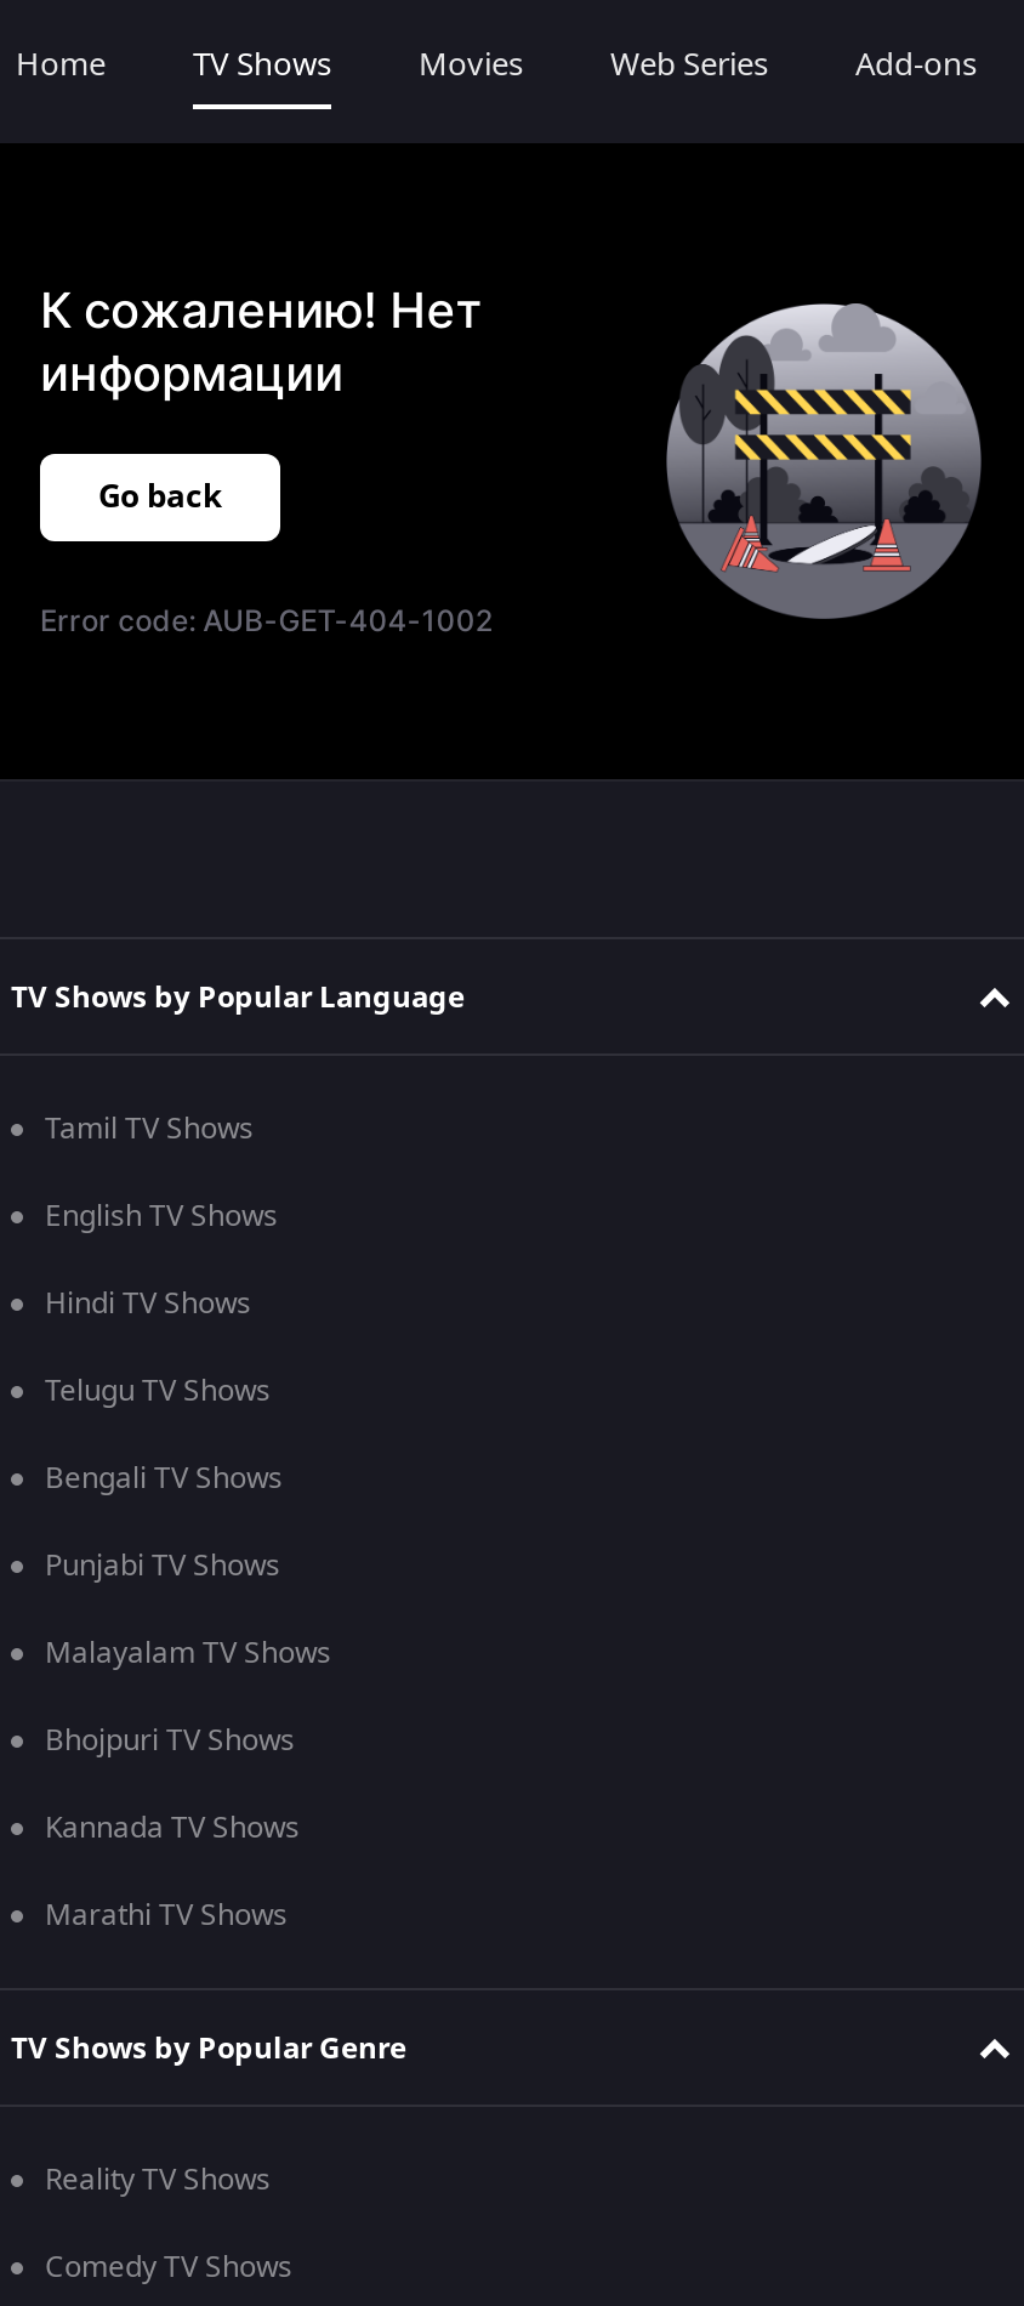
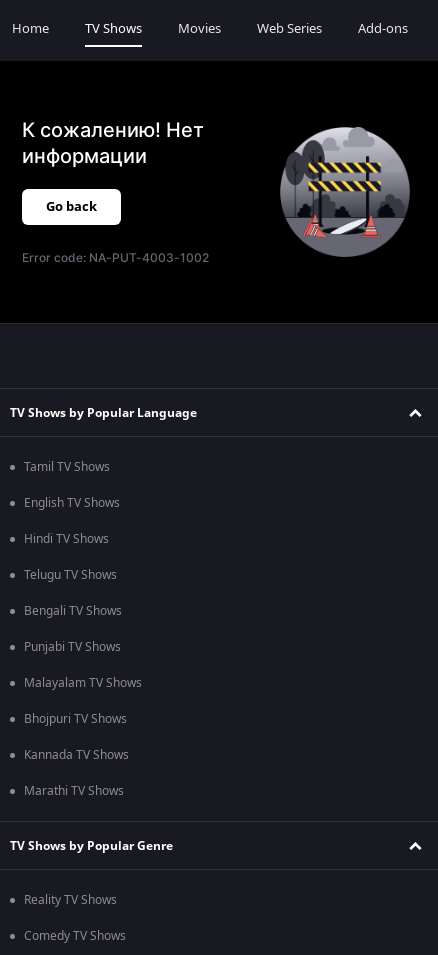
- Error code: AUB-GET-404-1002
+ Error code: NA-PUT-4003-1002
